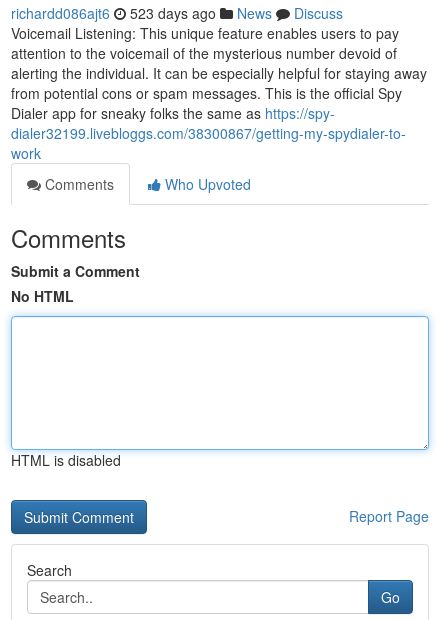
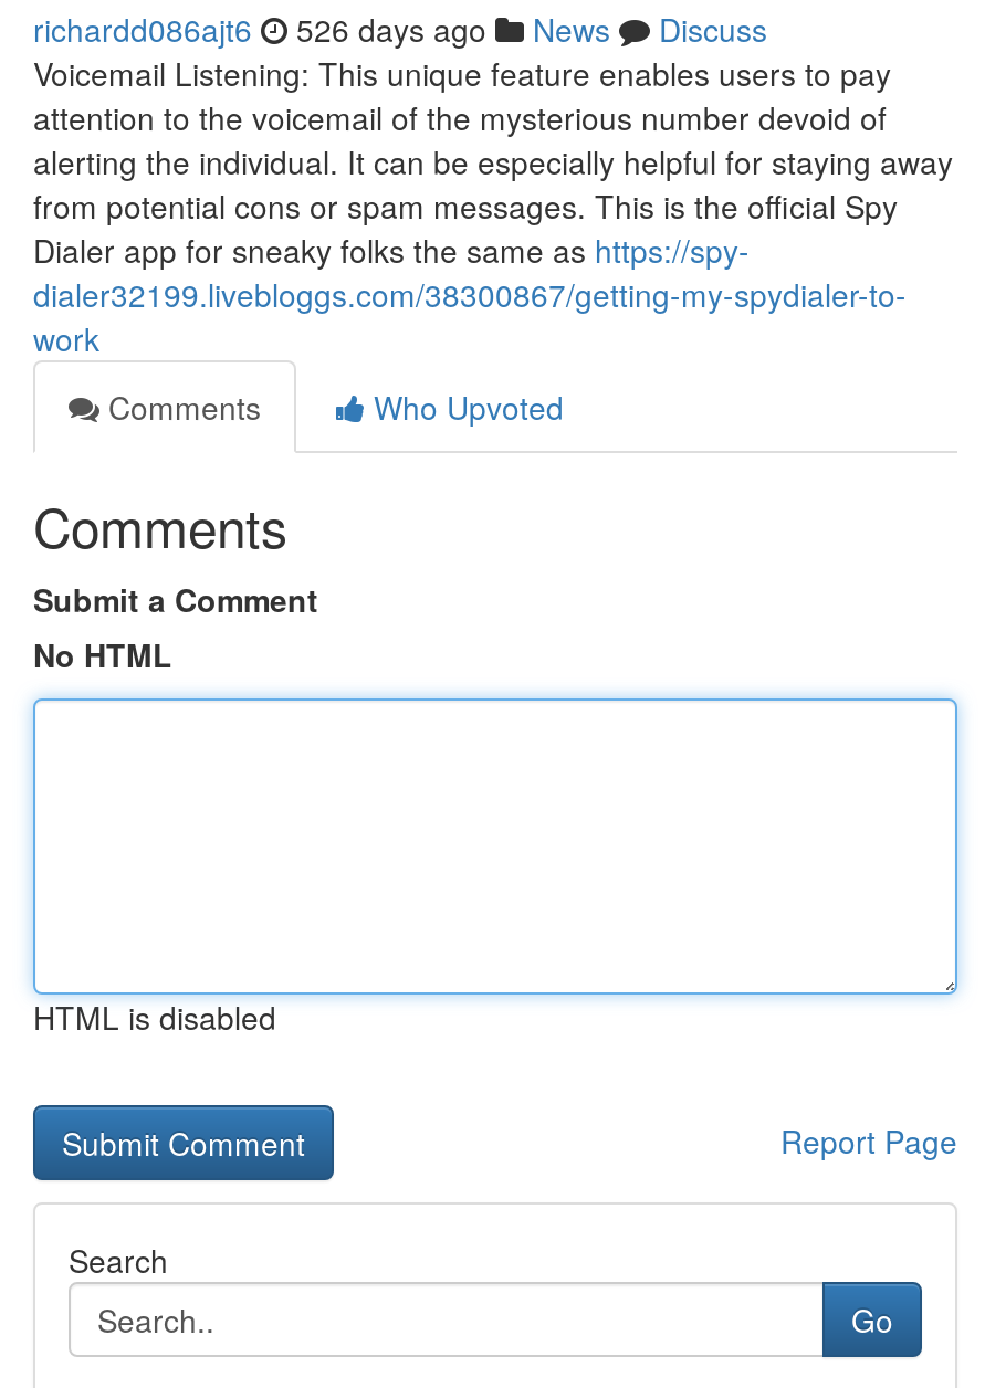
- richardd086ajt6 523 days ago News Discuss
+ richardd086ajt6 526 days ago News Discuss
